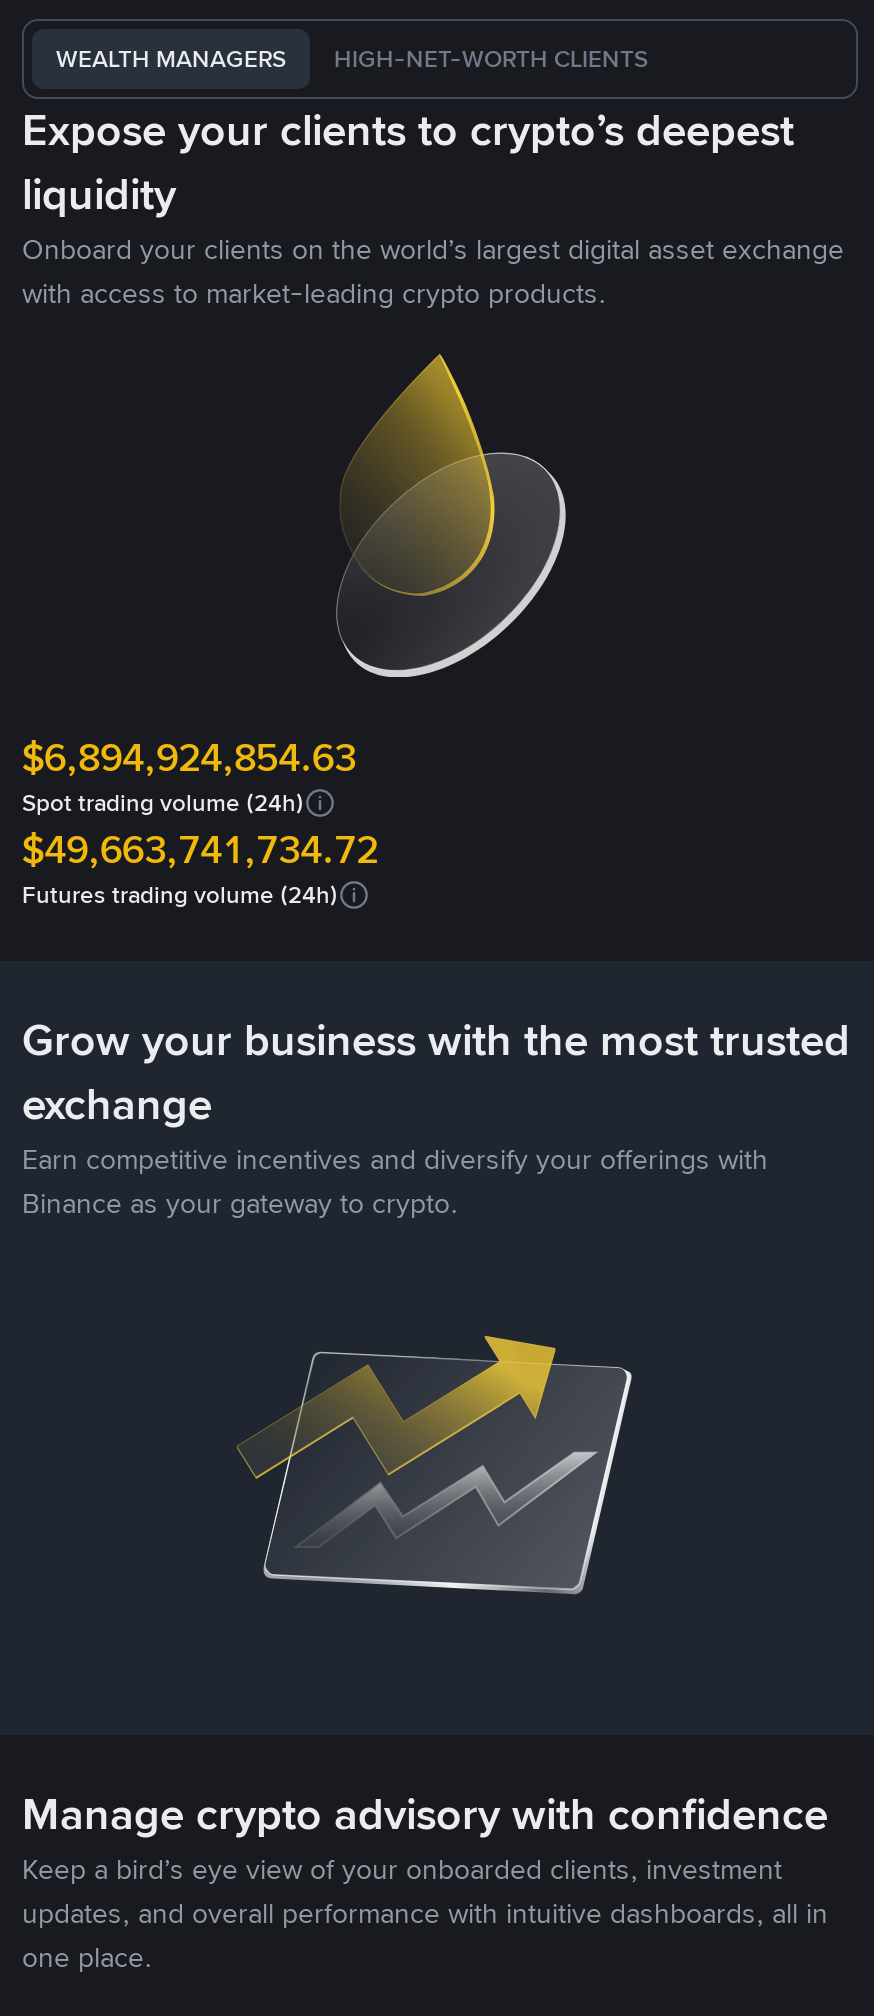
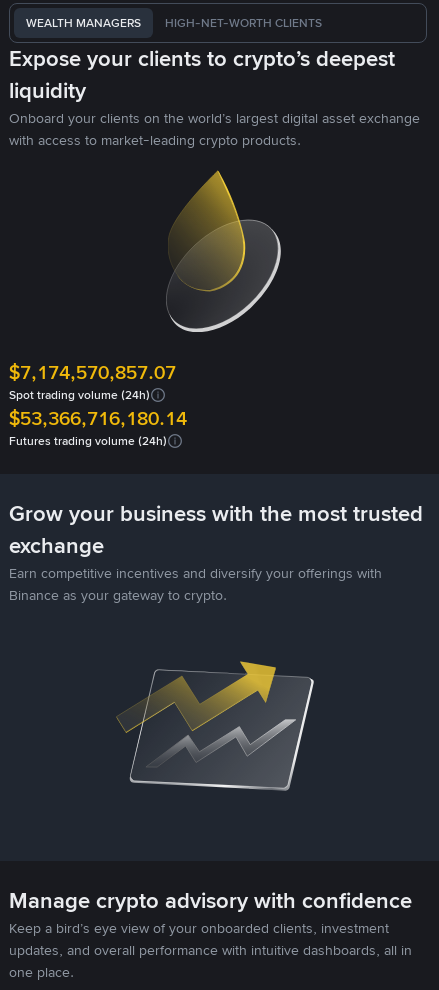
- $6,894,924,854.63
+ $7,174,570,857.07

- $49,663,741,734.72
+ $53,366,716,180.14
